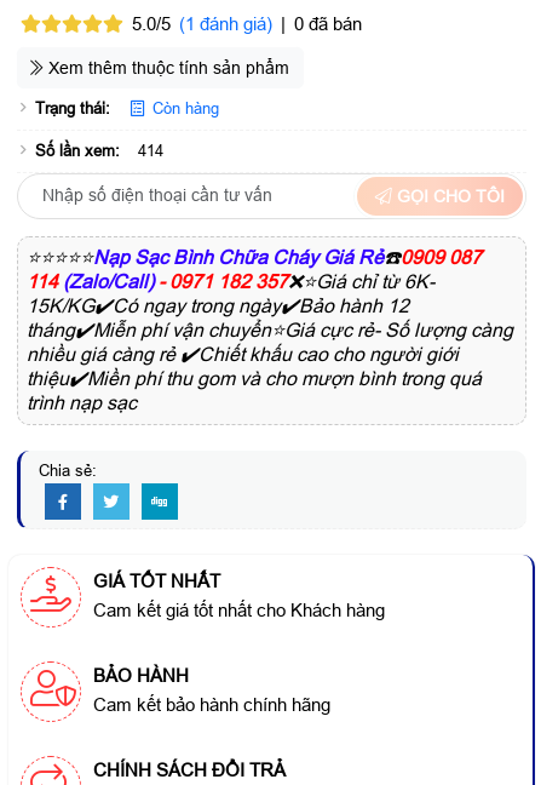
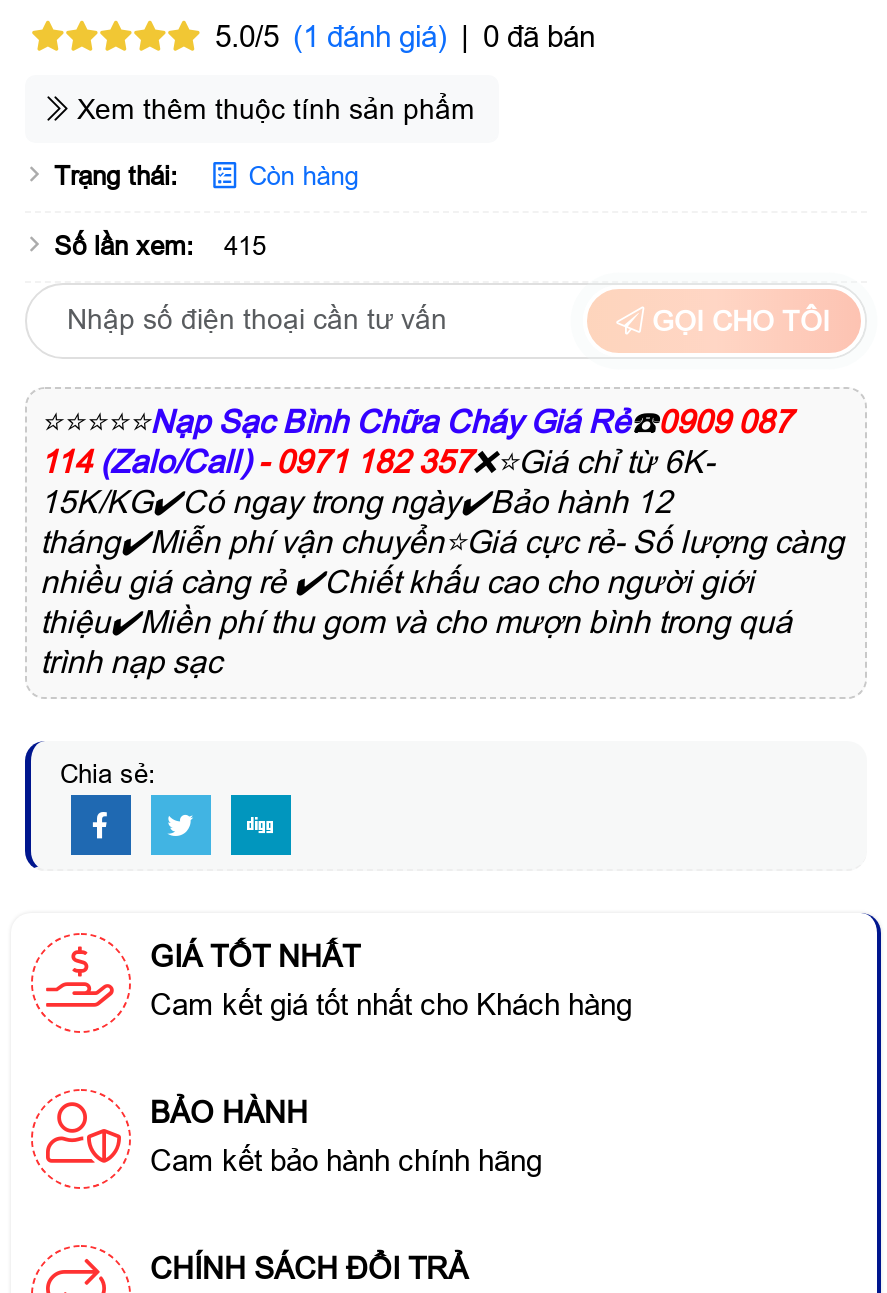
- Số lần xem: 414
+ Số lần xem: 415
